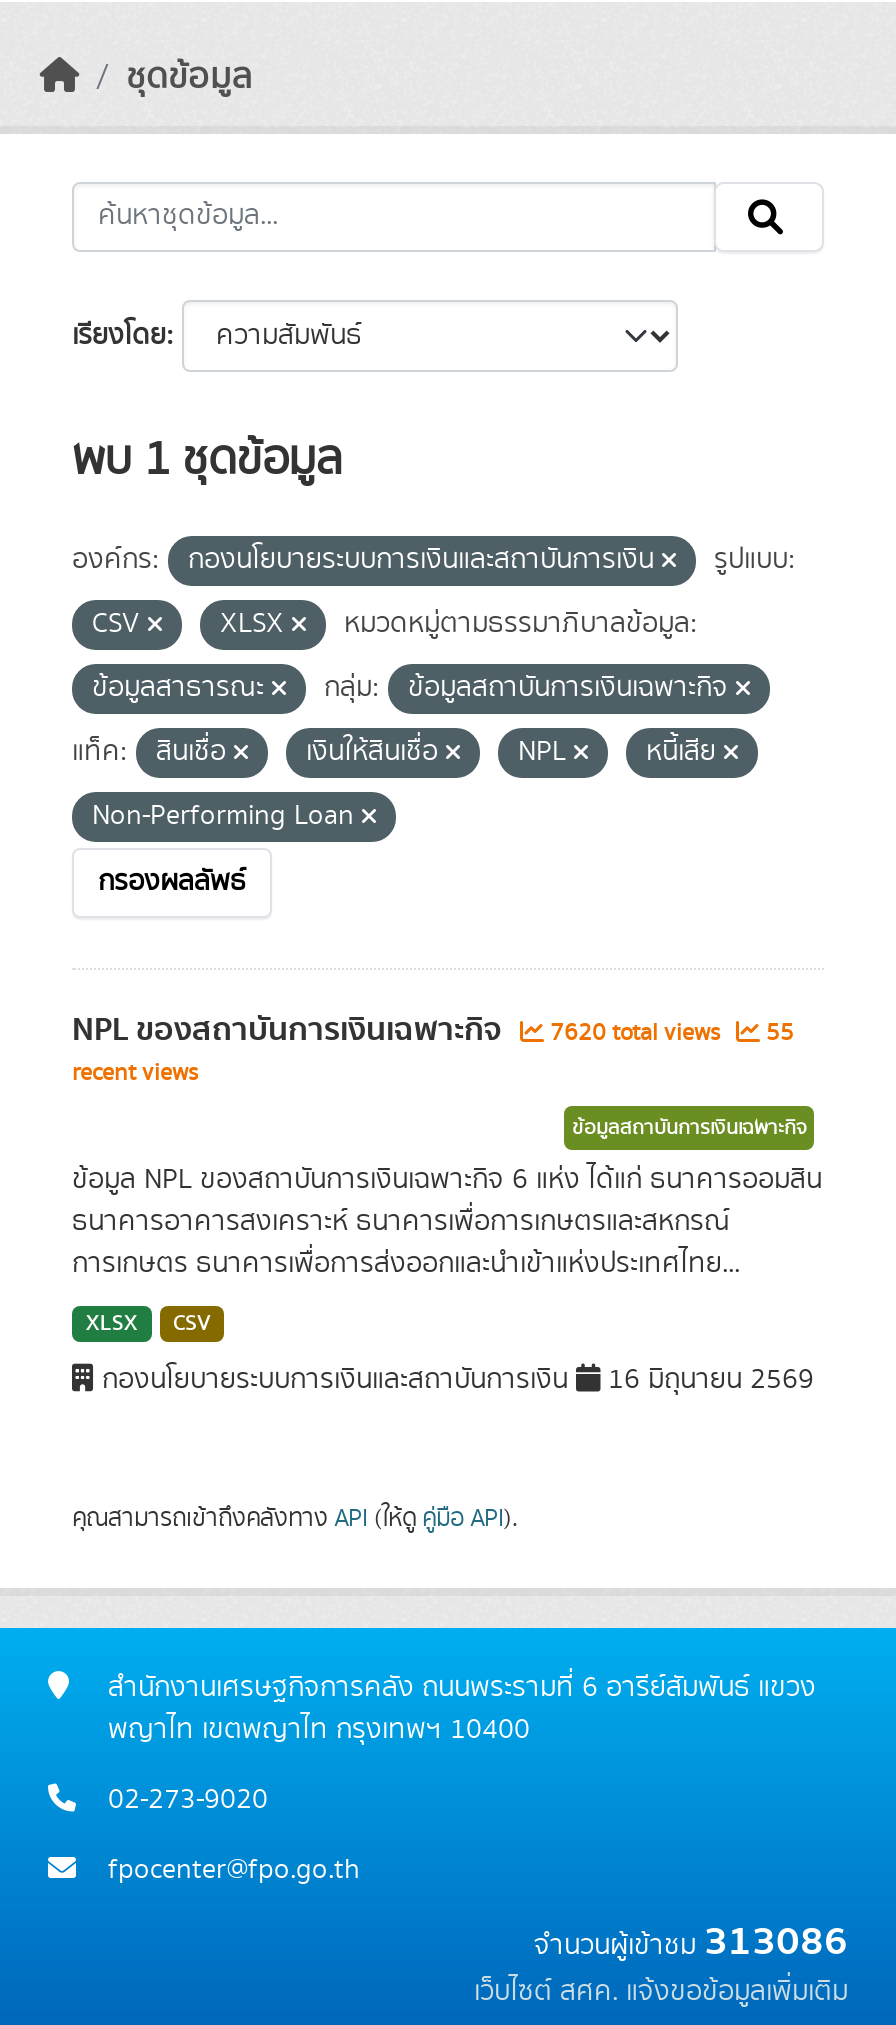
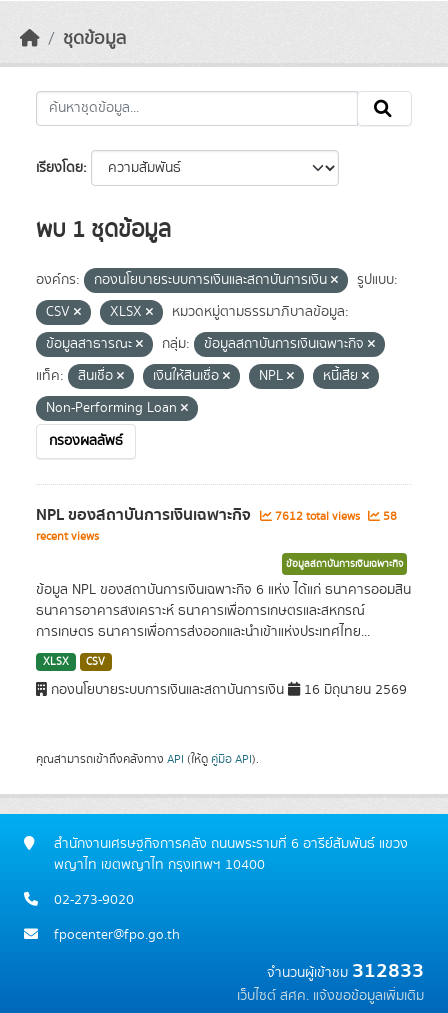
- 7620 total views
+ 7612 total views

- 55
+ 58

- จำนวนผู้เข้าชม313086
+ จำนวนผู้เข้าชม312833
